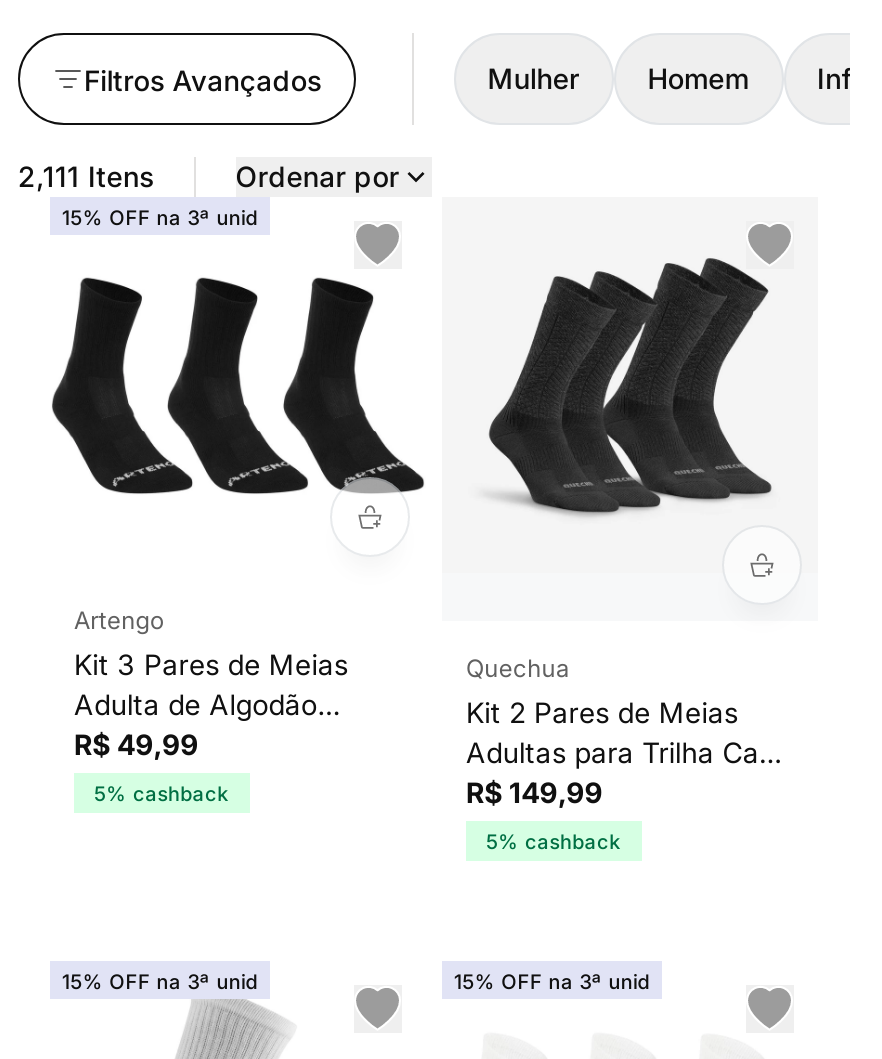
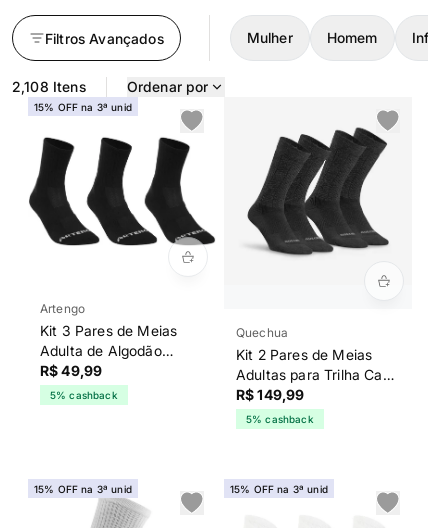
- 2,111 Itens
+ 2,108 Itens
